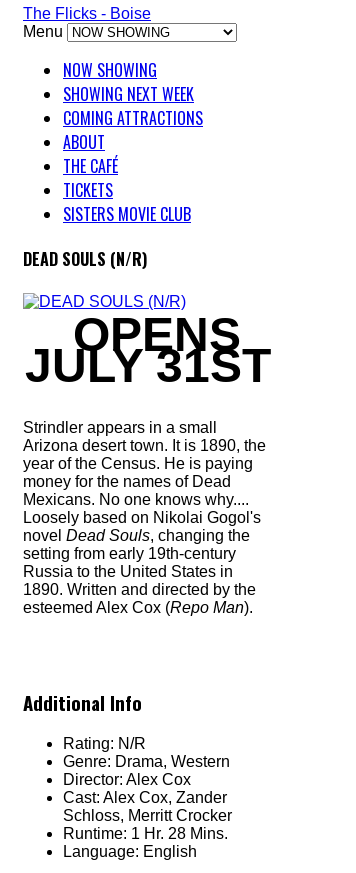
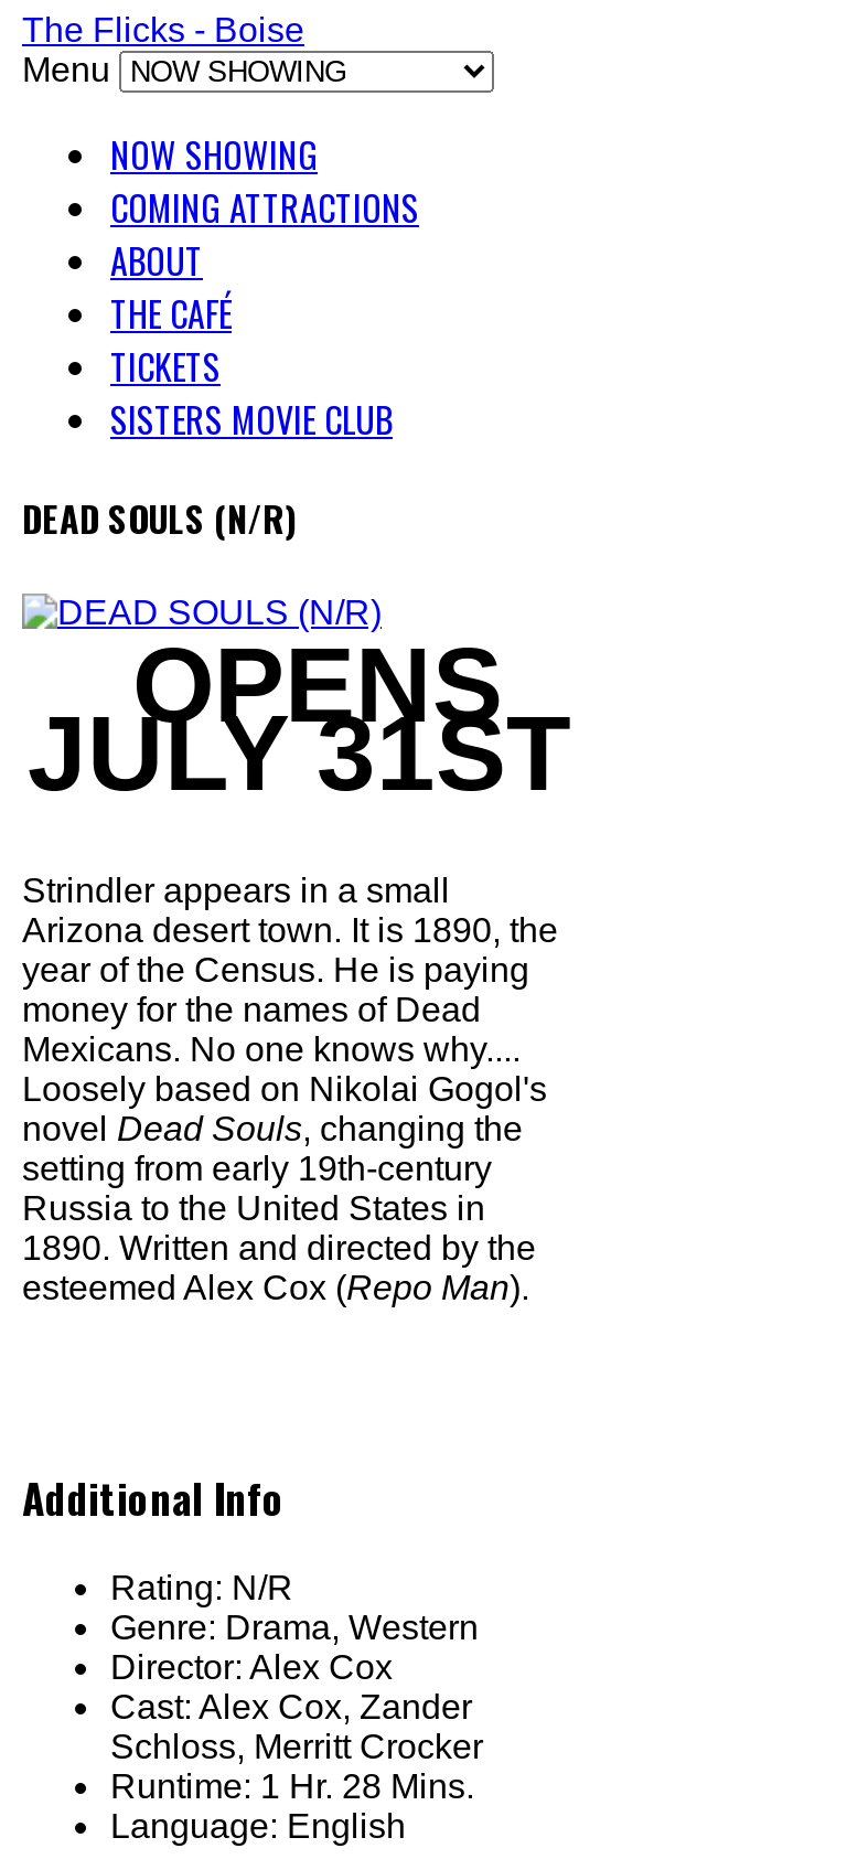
- SHOWING NEXT WEEK
